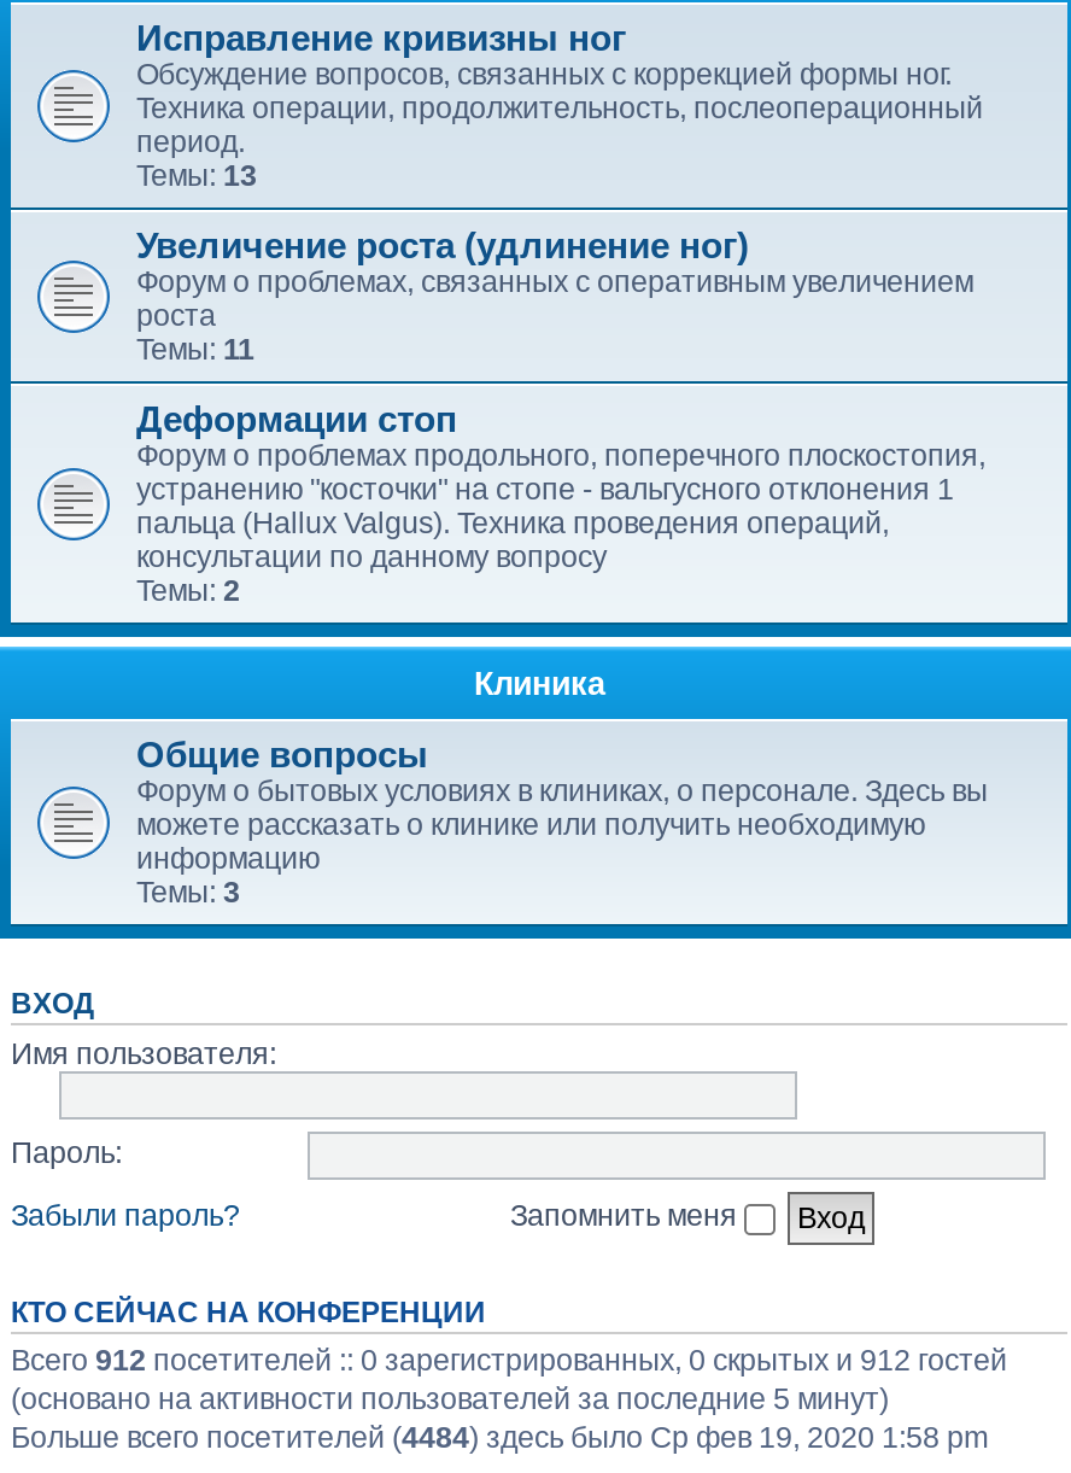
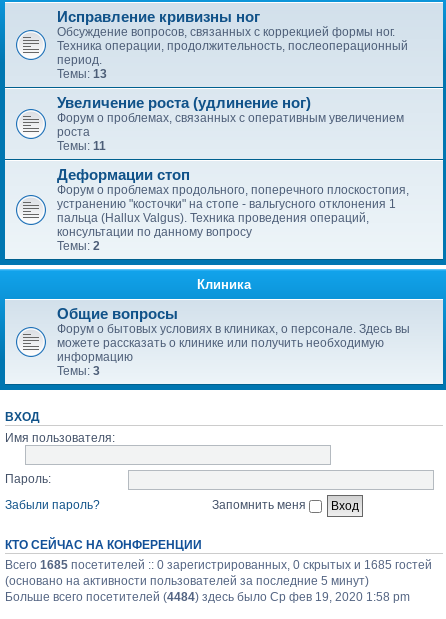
- Всего 912 посетителей :: 0 зарегистрированных, 0 скрытых и 912 гостей
+ Всего 1685 посетителей :: 0 зарегистрированных, 0 скрытых и 1685 гостей
